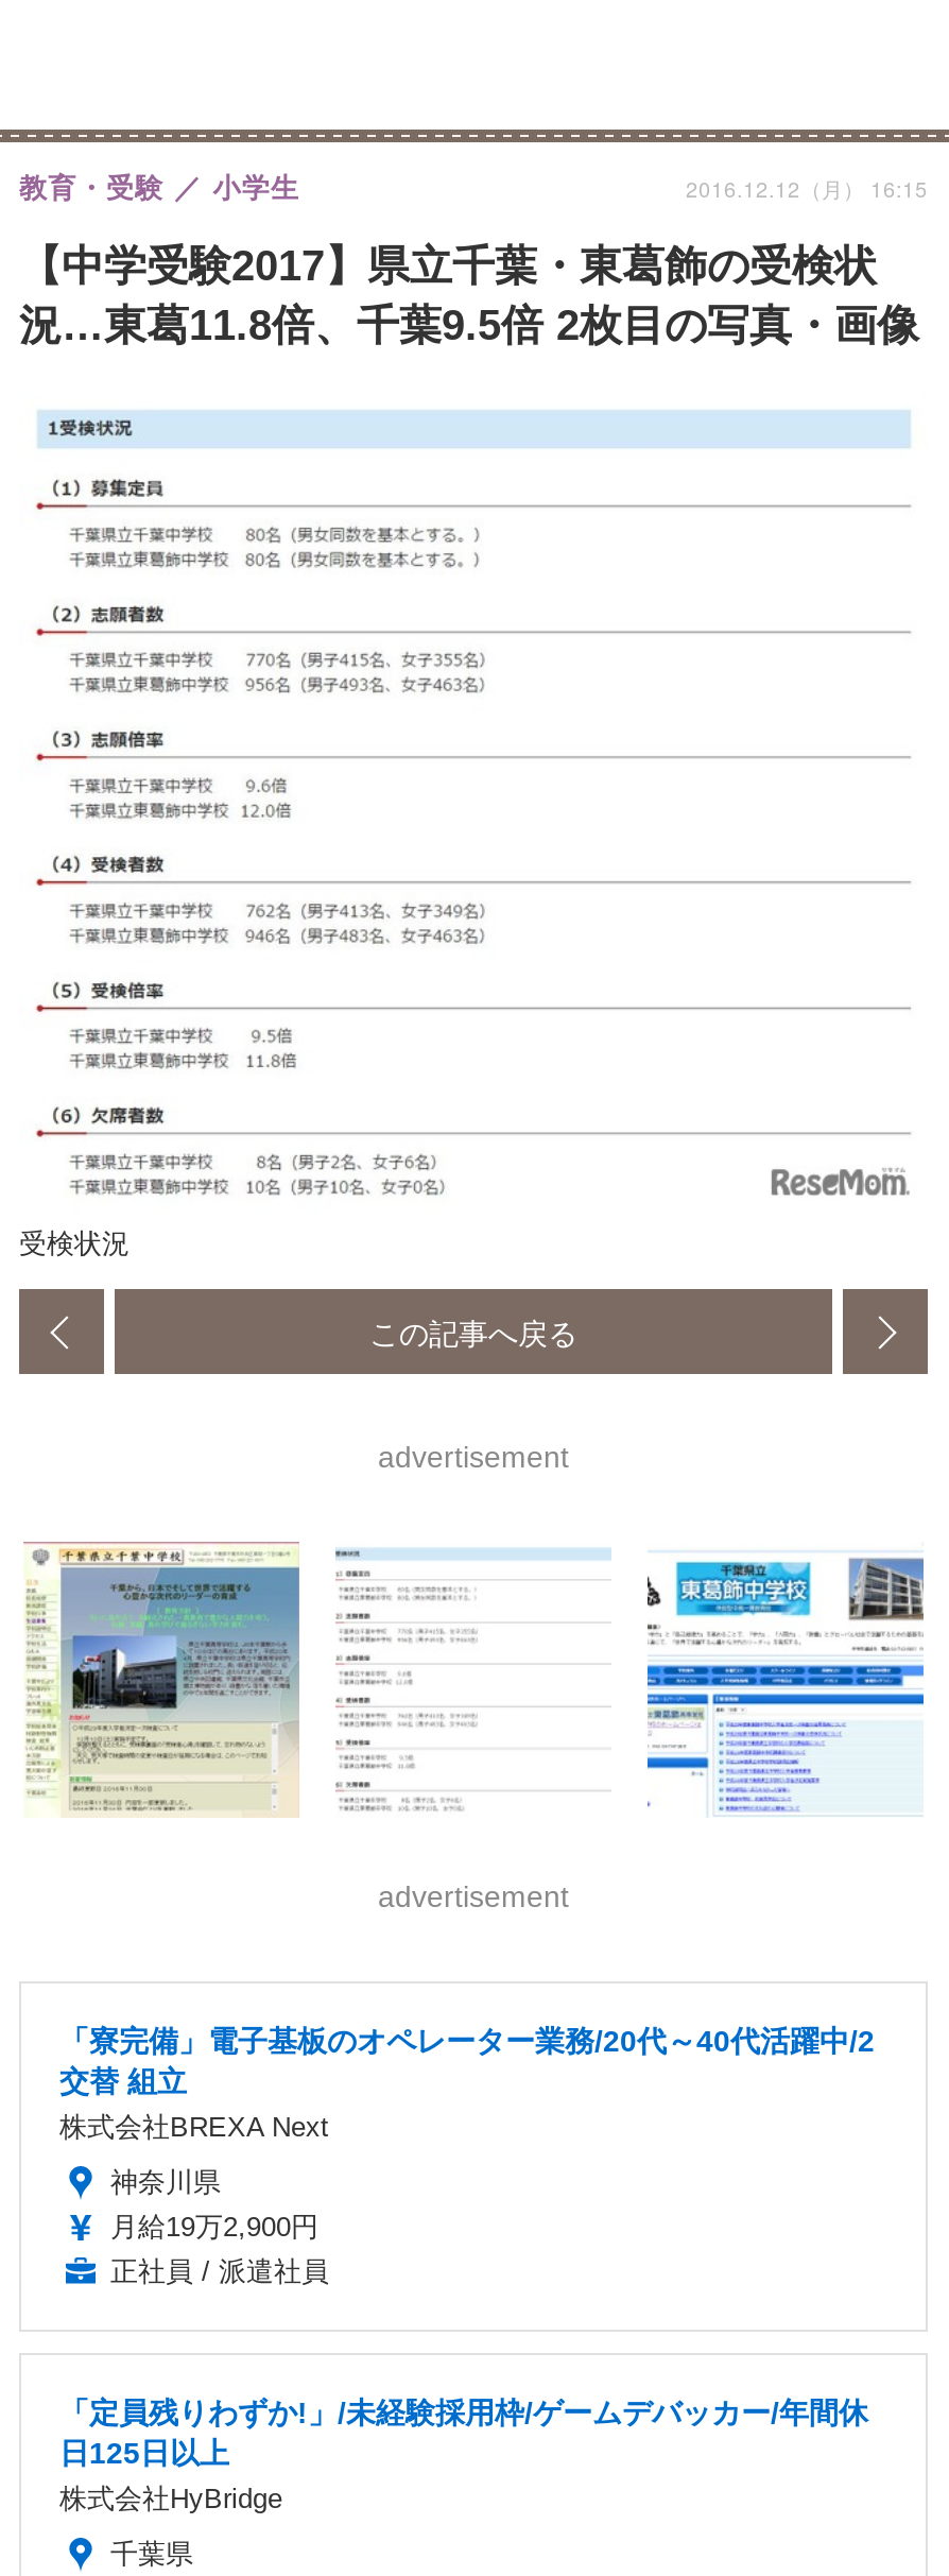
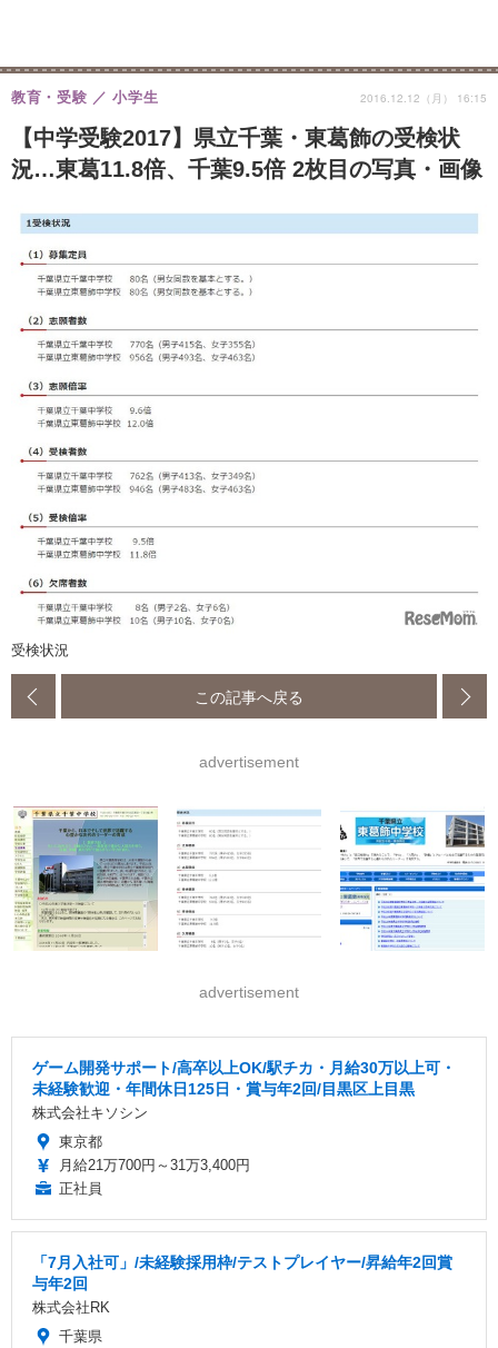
- 「寮完備」電子基板のオペレーター業務/20代～40代活躍中/2
- 交替 組立
- 株式会社BREXA Next
+ ゲーム開発サポート/高卒以上OK/駅チカ・月給30万以上可・
+ 未経験歓迎・年間休日125日・賞与年2回/目黒区上目黒
+ 株式会社キソシン

- 神奈川県
- 月給19万2,900円
- 正社員 / 派遣社員
+ 東京都
+ 月給21万700円～31万3,400円
+ 正社員

- 「定員残りわずか!」/未経験採用枠/ゲームデバッカー/年間休
- 日125日以上
- 株式会社HyBridge
+ 「7月入社可」/未経験採用枠/テストプレイヤー/昇給年2回賞
+ 与年2回
+ 株式会社RK
